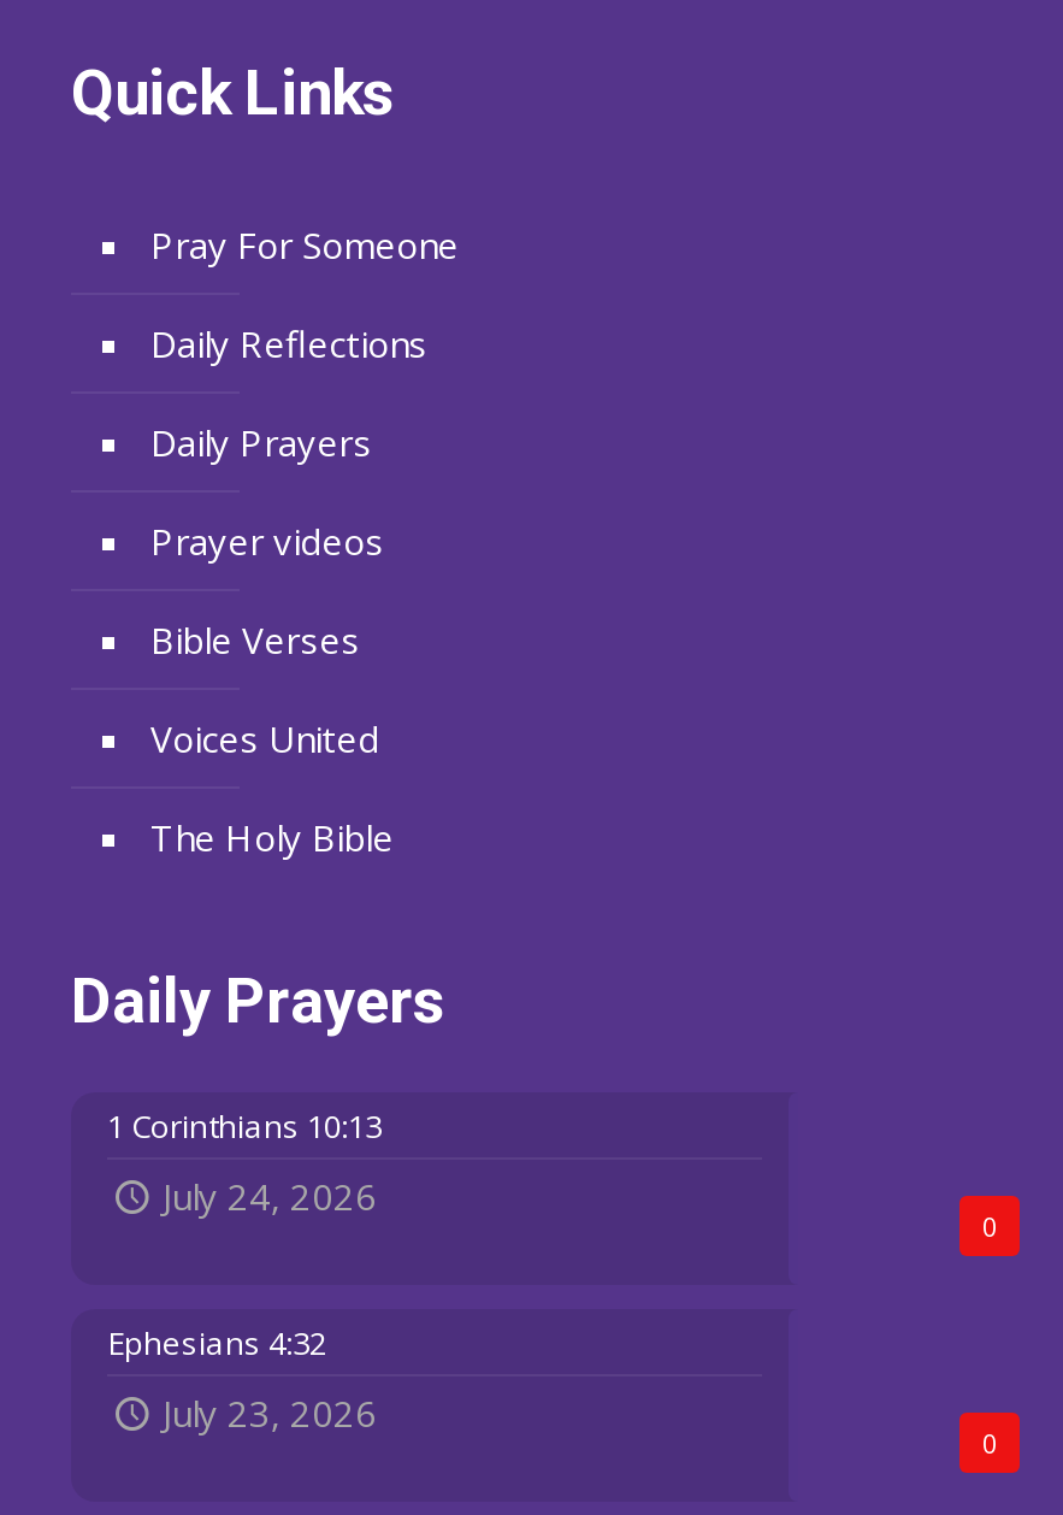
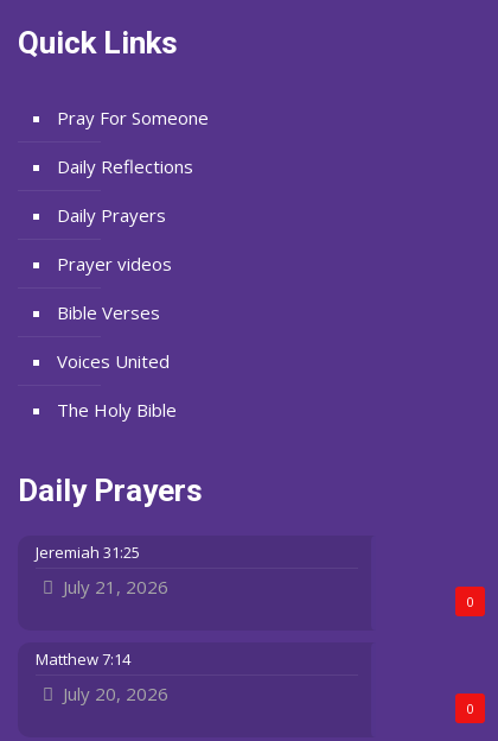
- 1 Corinthians 10:13
+ Jeremiah 31:25

- July 24, 2026
+ July 21, 2026

- Ephesians 4:32
+ Matthew 7:14

- July 23, 2026
+ July 20, 2026
